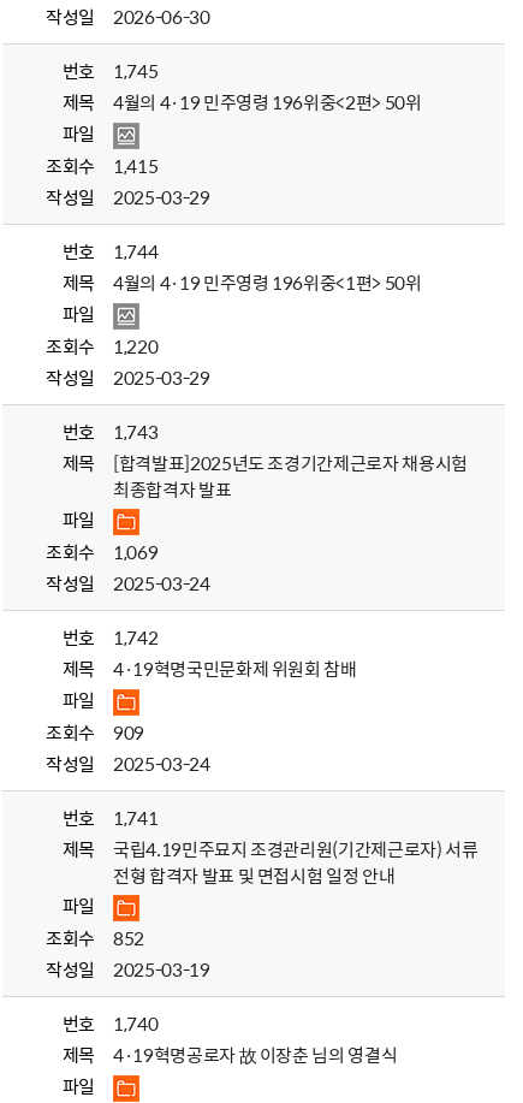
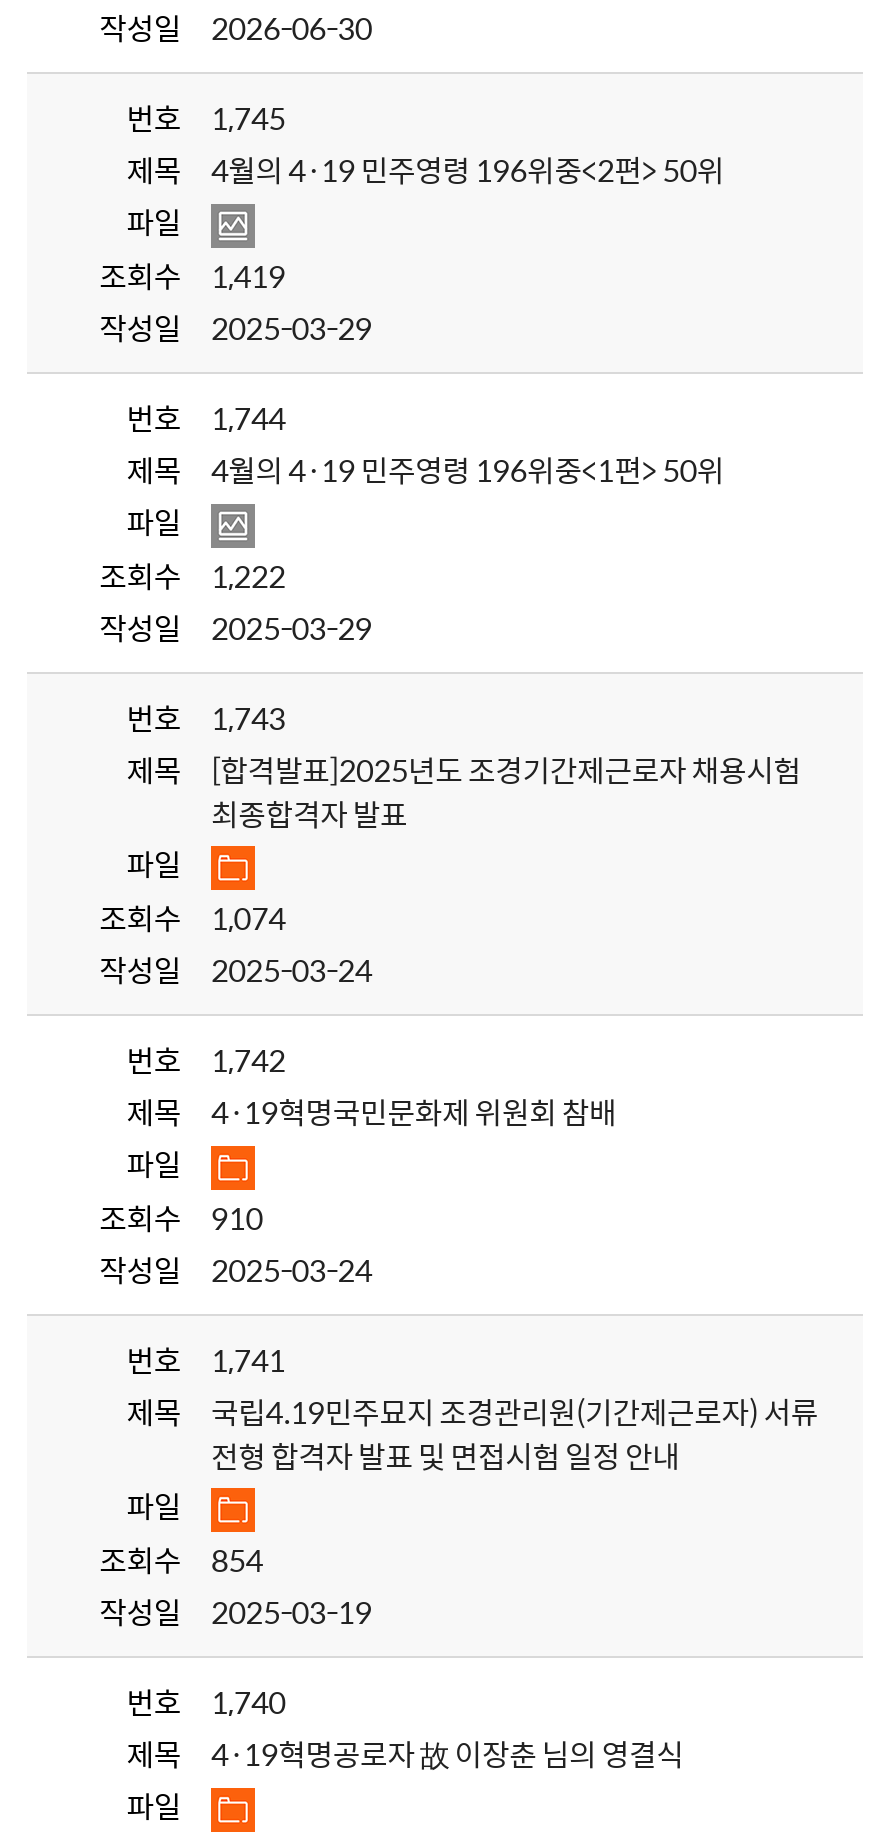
- 조회수 1,415
+ 조회수 1,419

- 조회수 1,220
+ 조회수 1,222

- 조회수 1,069
+ 조회수 1,074

- 조회수 909
+ 조회수 910

- 조회수 852
+ 조회수 854
